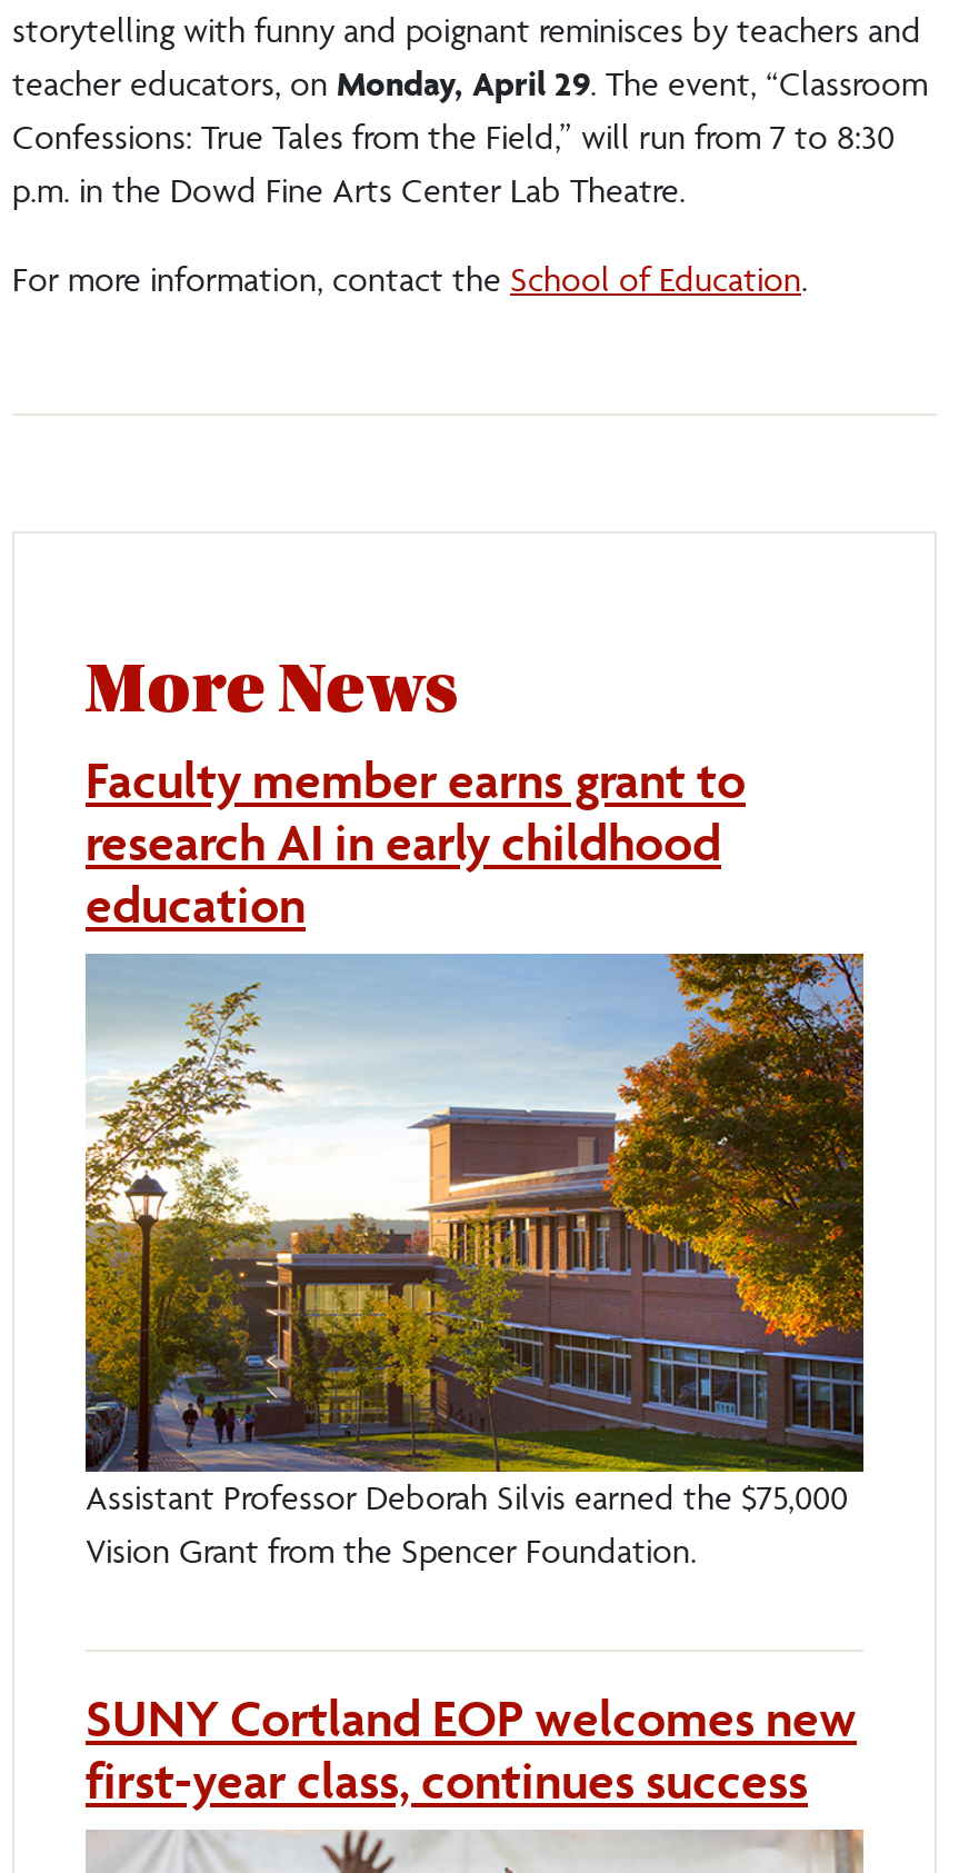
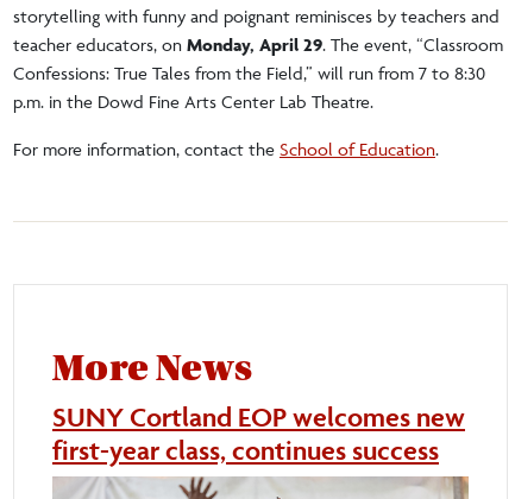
- Faculty member earns grant to
- research AI in early childhood
- education

- [image]
- Assistant Professor Deborah Silvis earned the $75,000
- Vision Grant from the Spencer Foundation.
